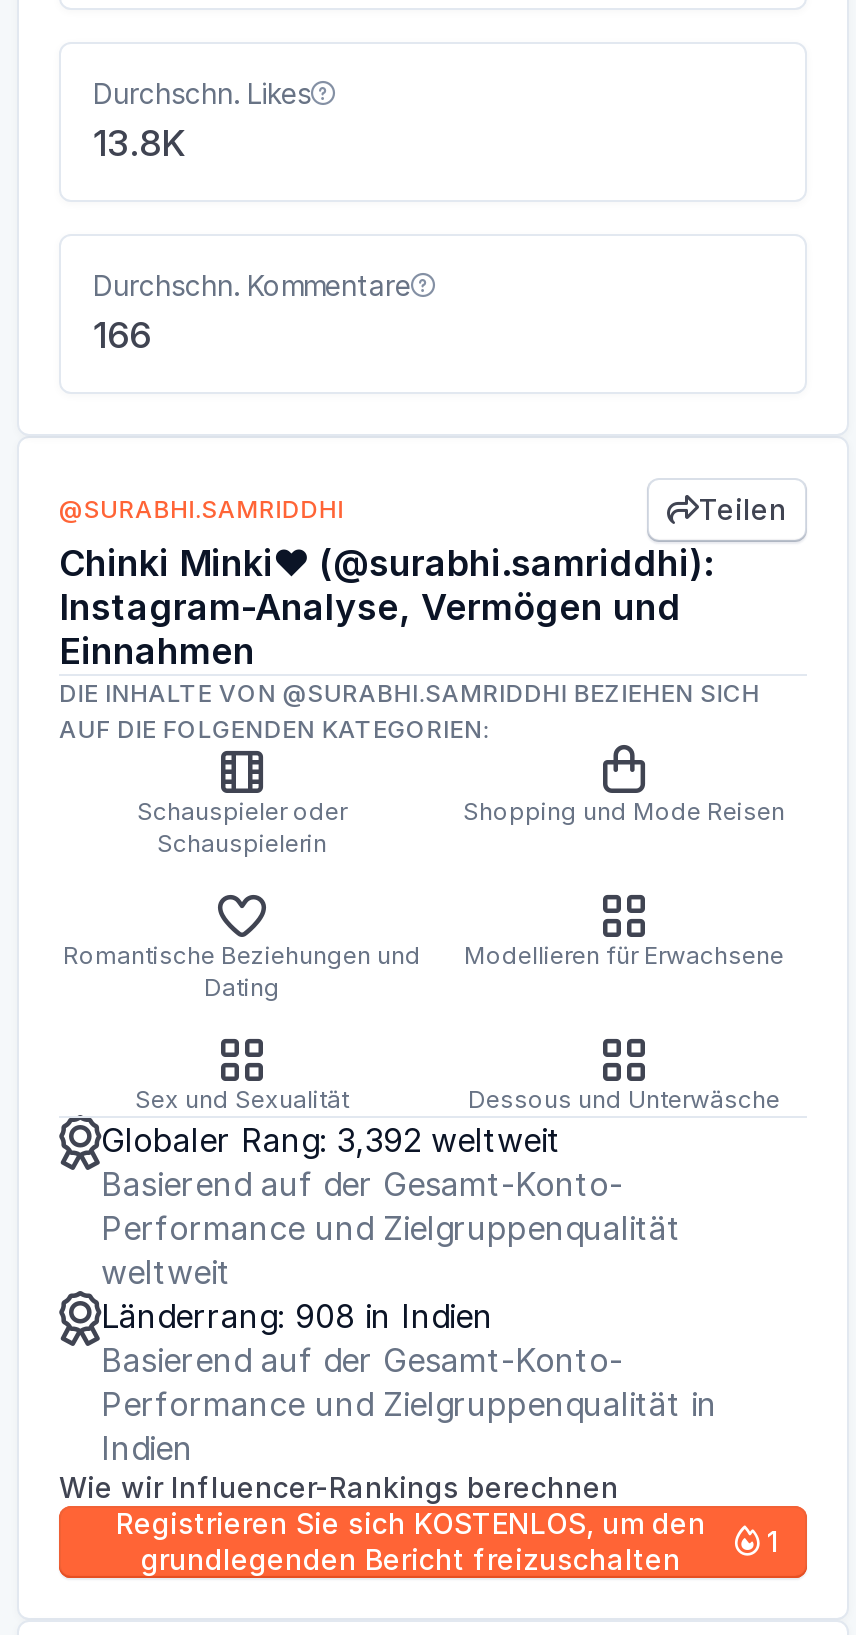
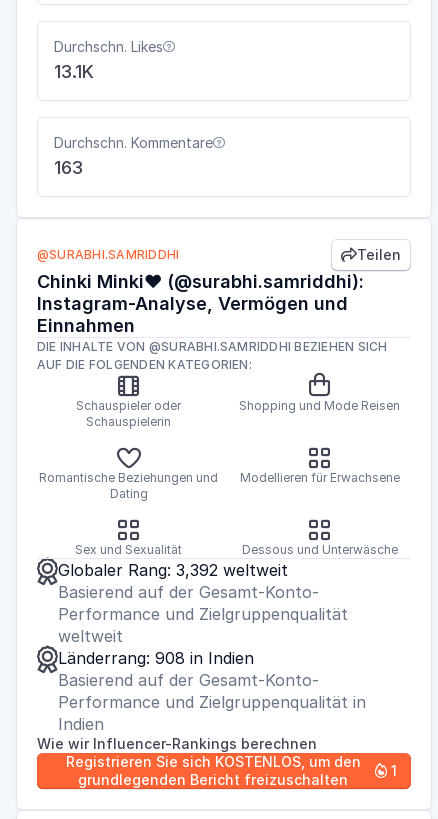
- 13.8K
+ 13.1K

- 166
+ 163
